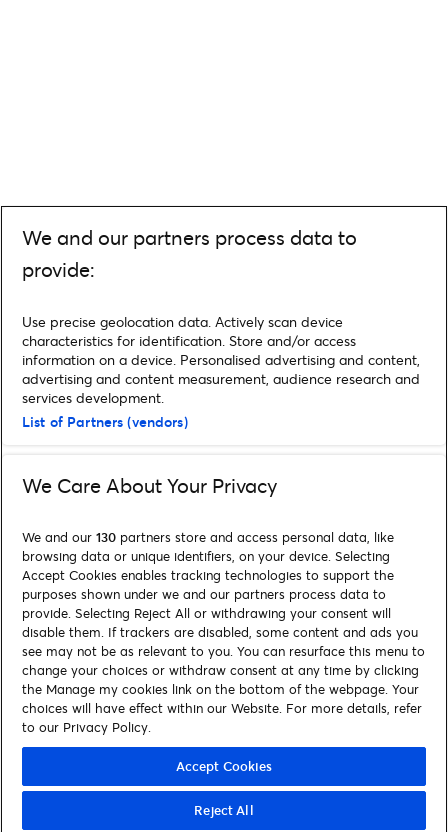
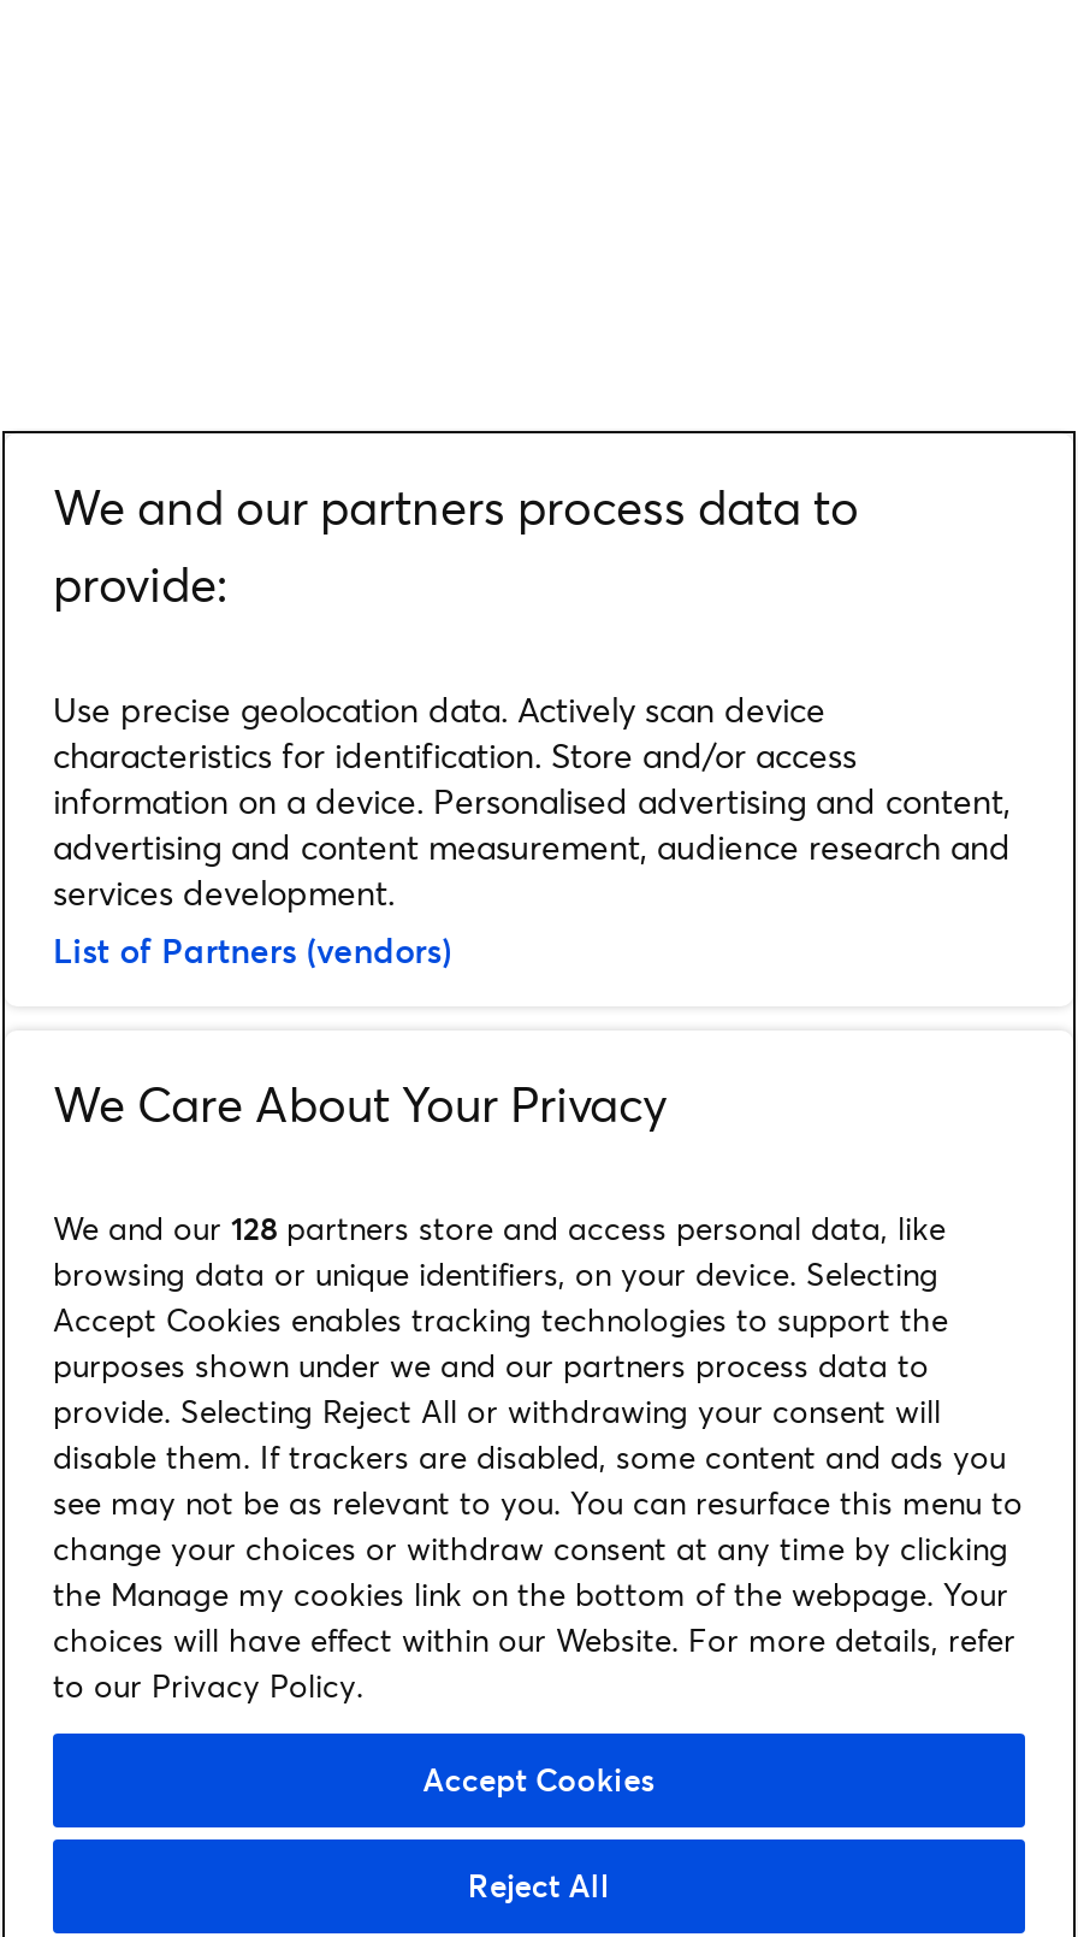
- We and our 130 partners store and access personal data, like
+ We and our 128 partners store and access personal data, like
